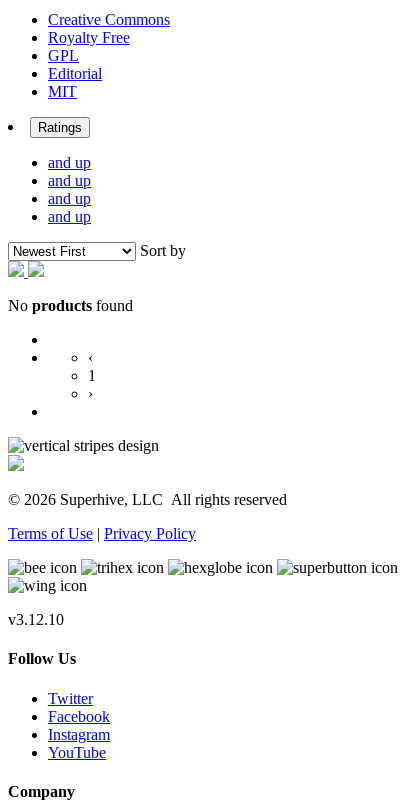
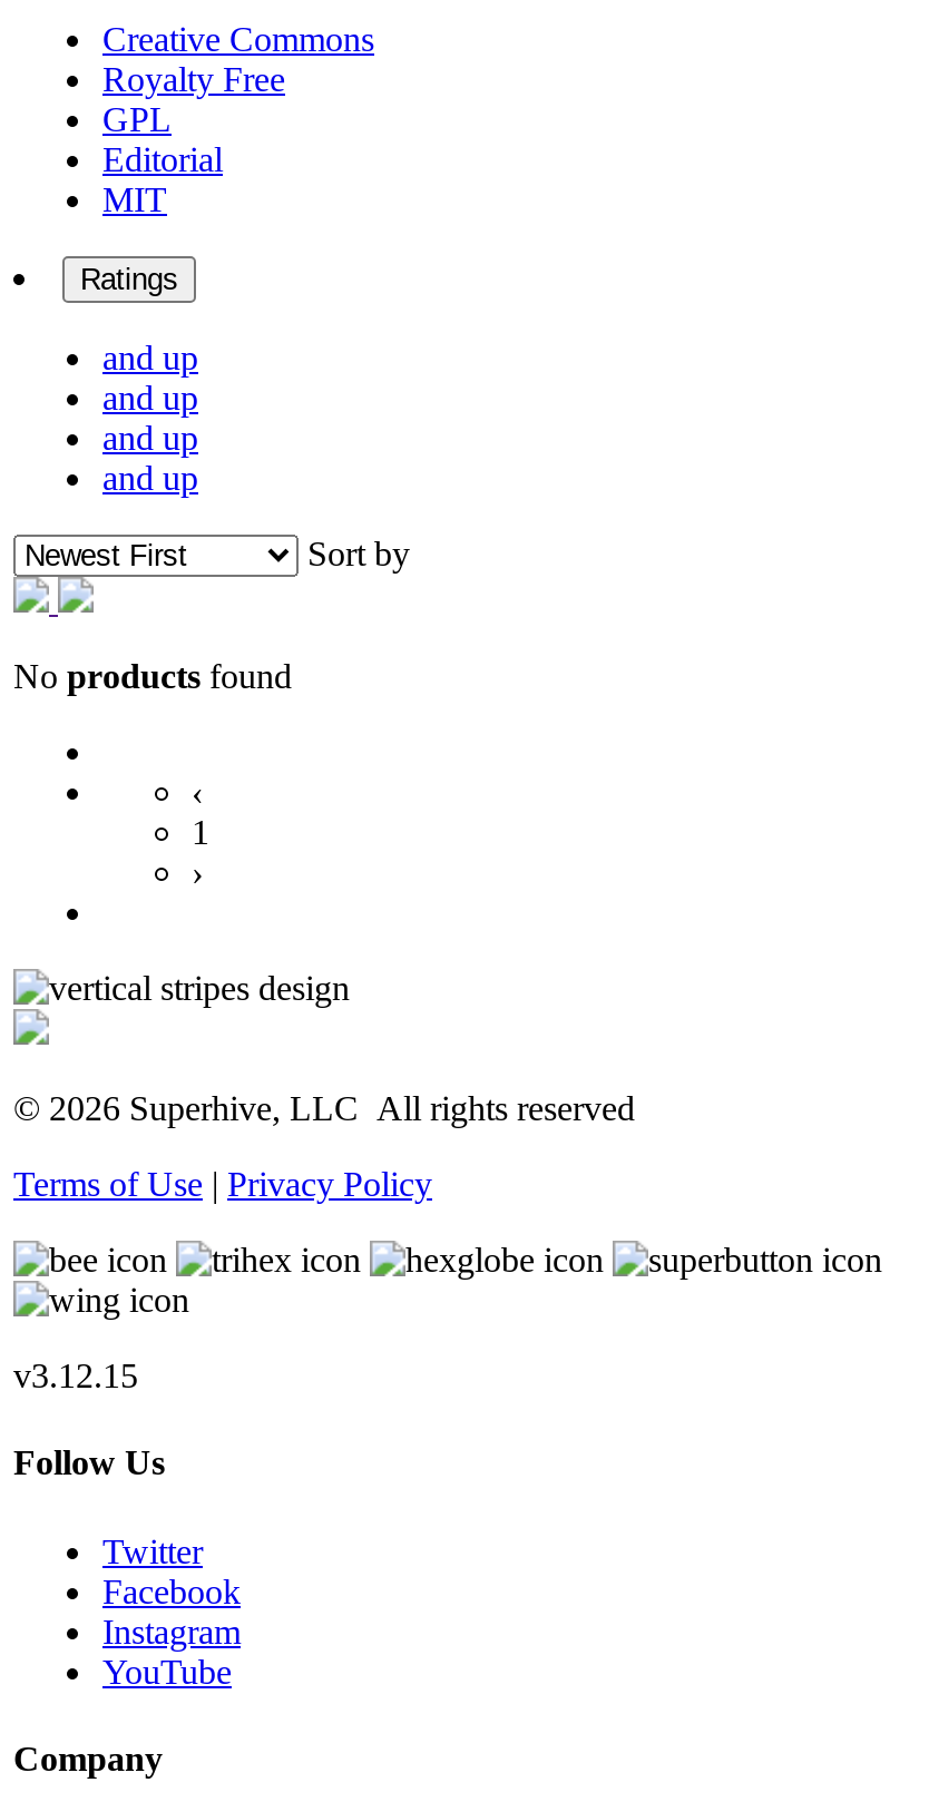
- v3.12.10
+ v3.12.15
